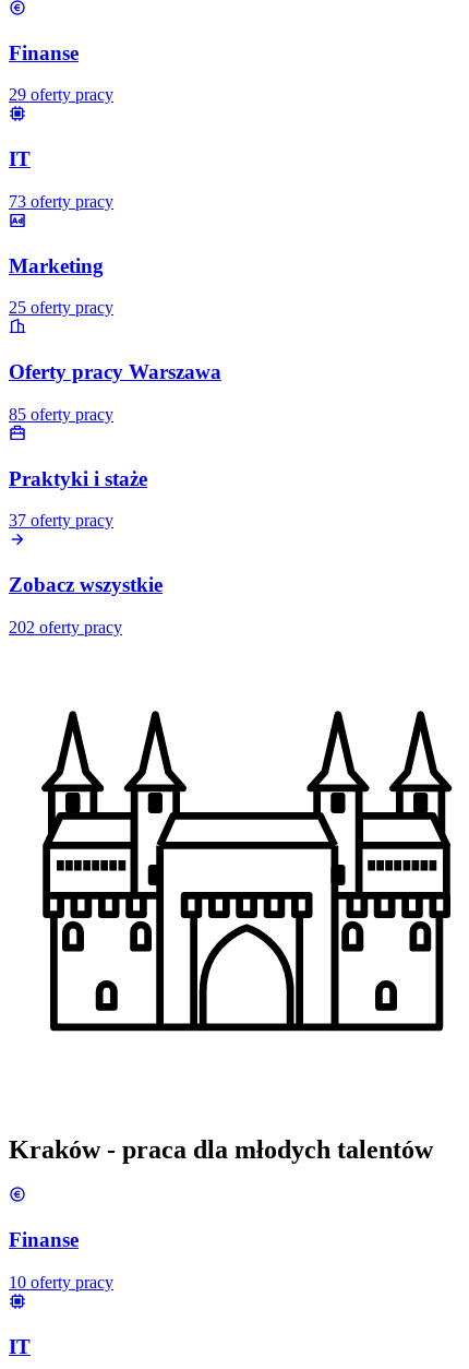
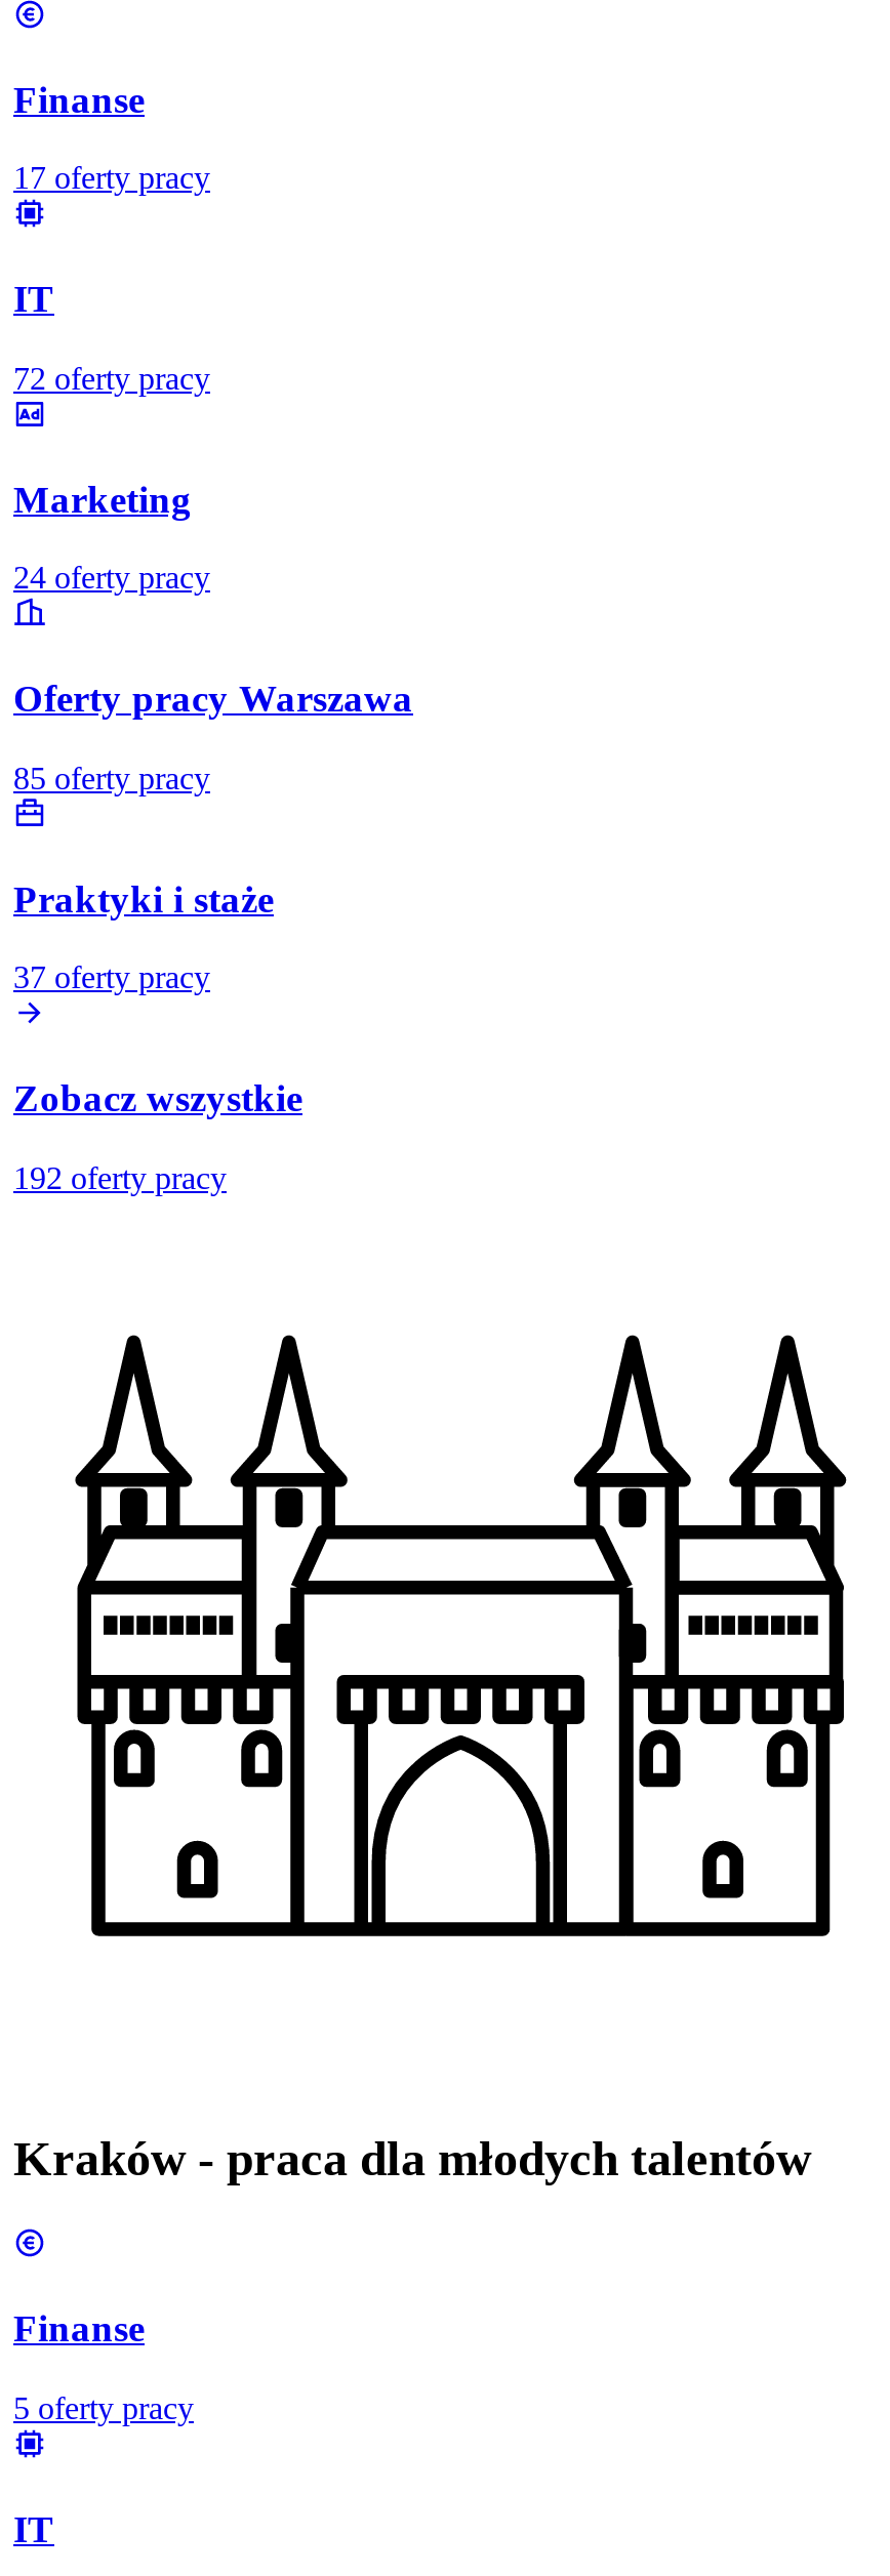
- 29 oferty pracy
+ 17 oferty pracy

- 73 oferty pracy
+ 72 oferty pracy

- 25 oferty pracy
+ 24 oferty pracy

- 202 oferty pracy
+ 192 oferty pracy

- 10 oferty pracy
+ 5 oferty pracy
